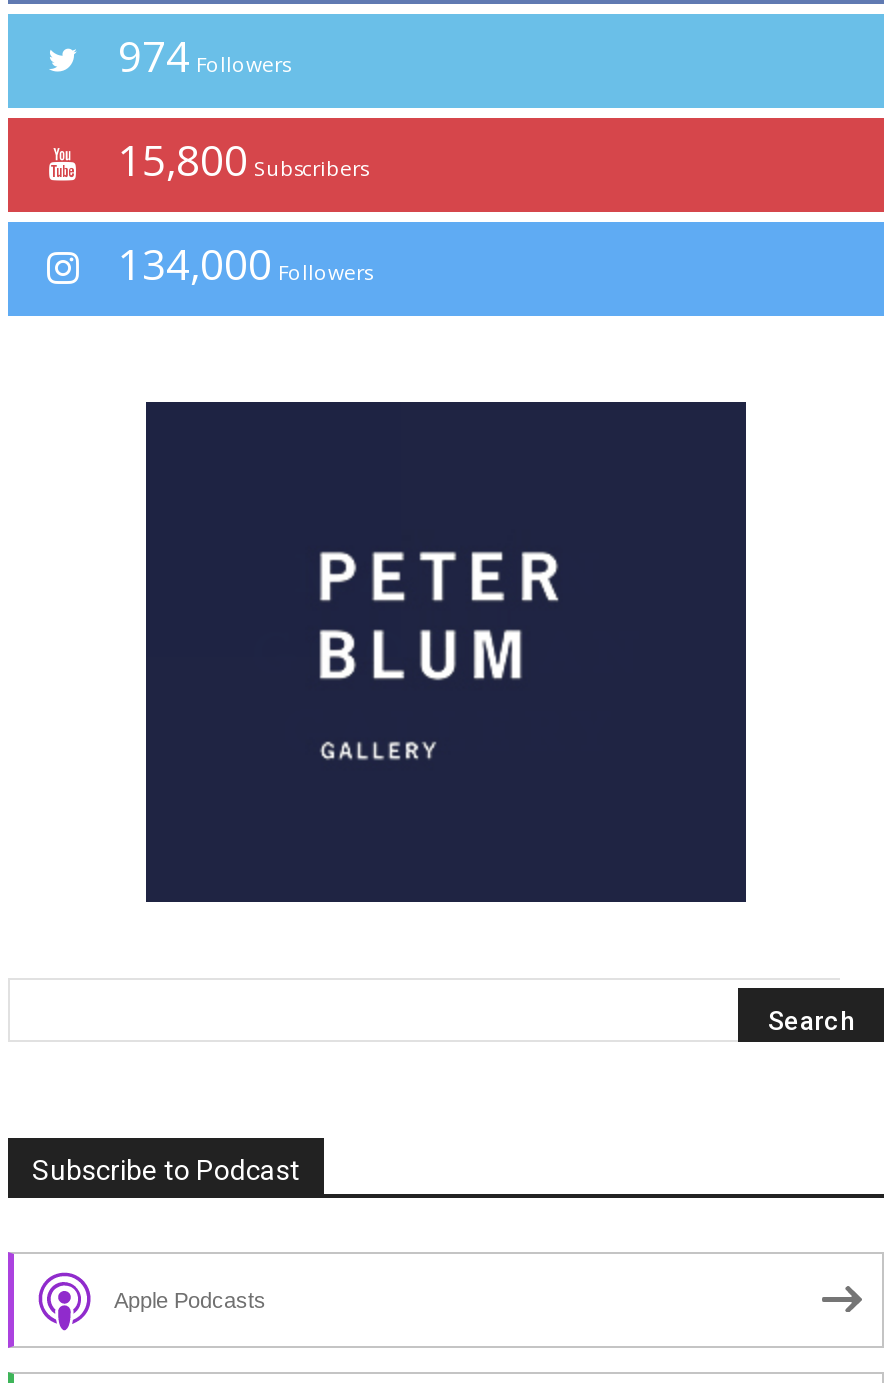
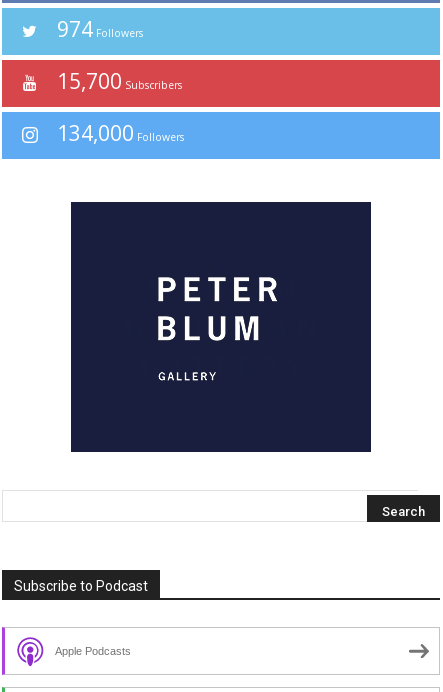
- 15,800 Subscribers
+ 15,700 Subscribers
